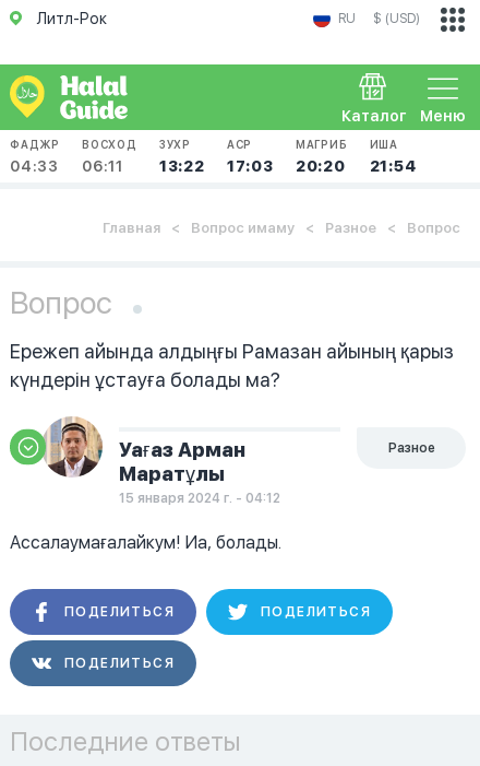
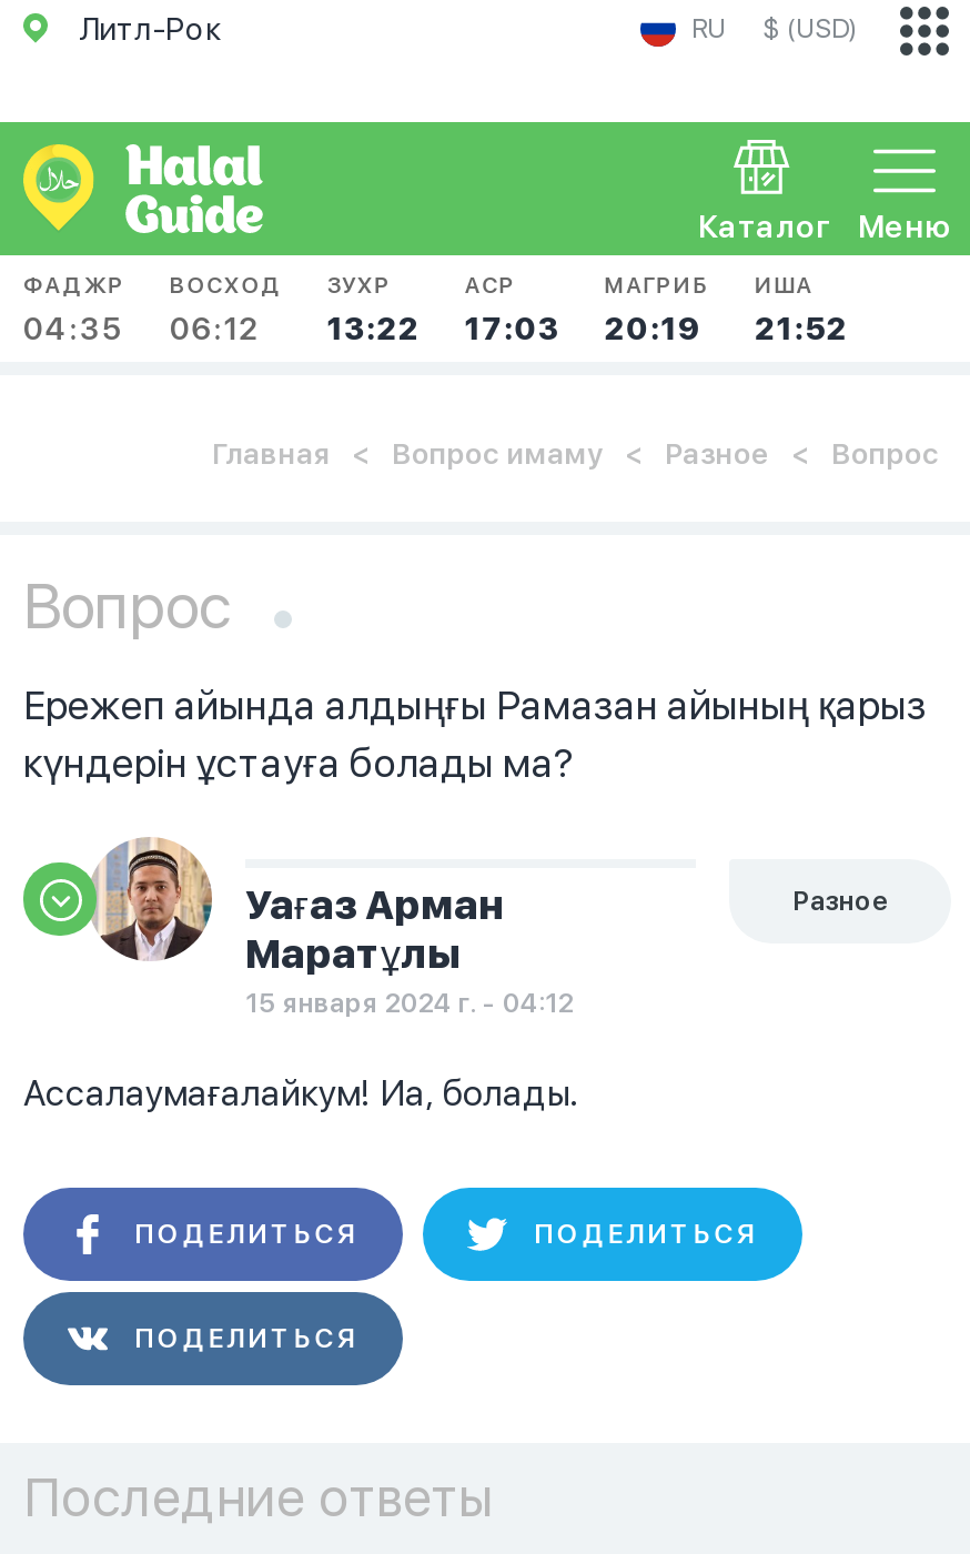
- 04:33
+ 04:35

- 06:11
+ 06:12

- 20:20
+ 20:19

- 21:54
+ 21:52
